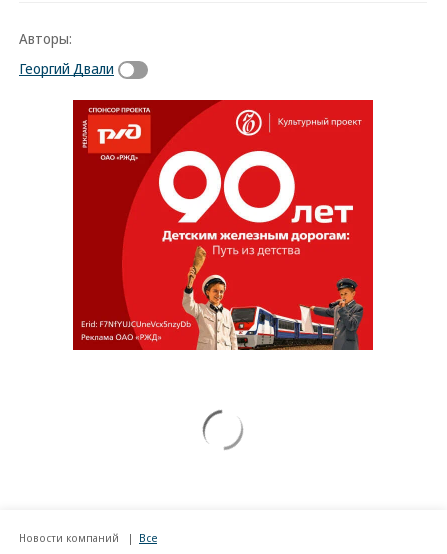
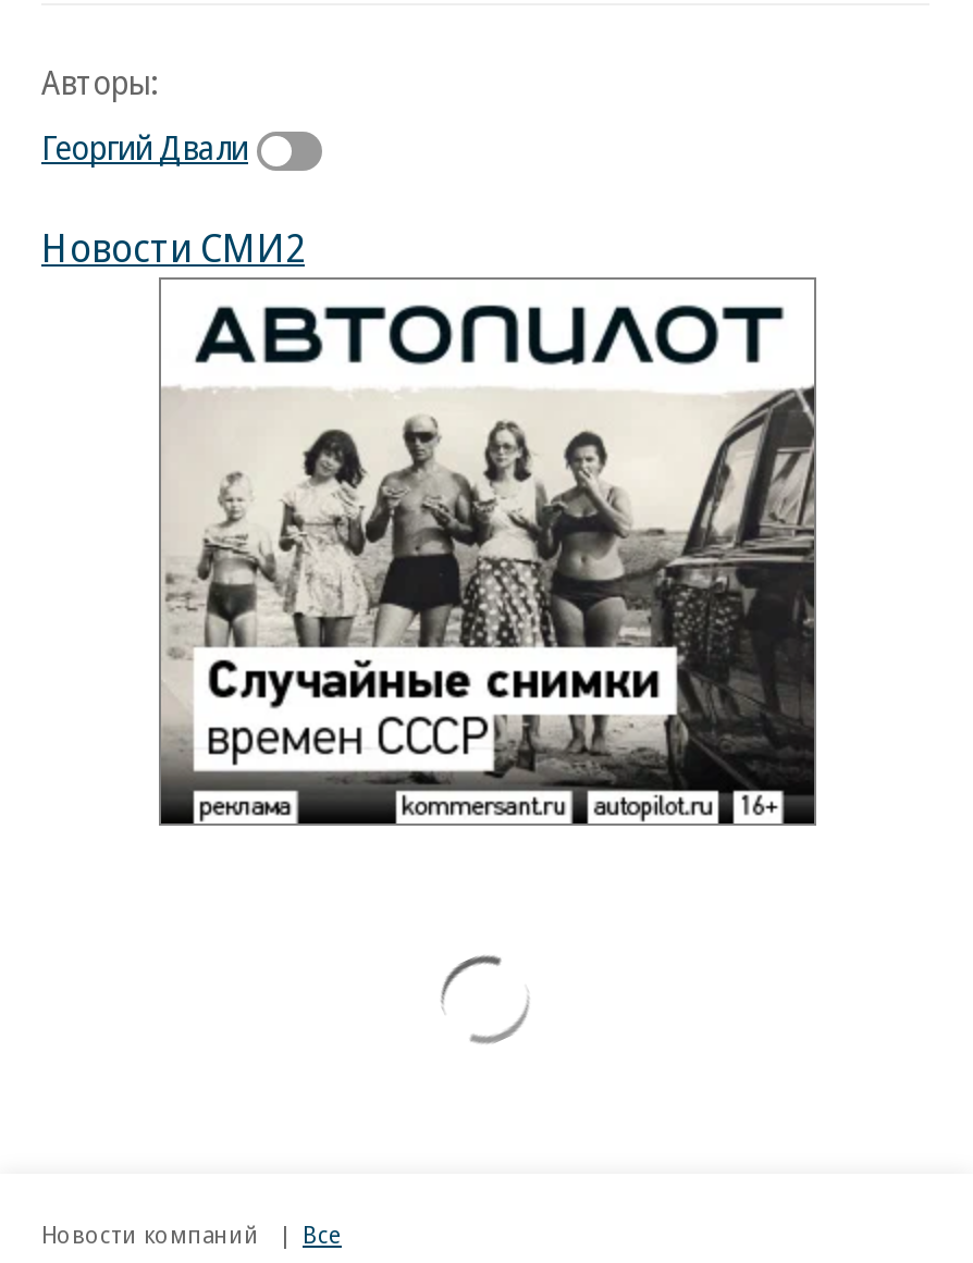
+ Новости СМИ2

- [image]
+ [image]
